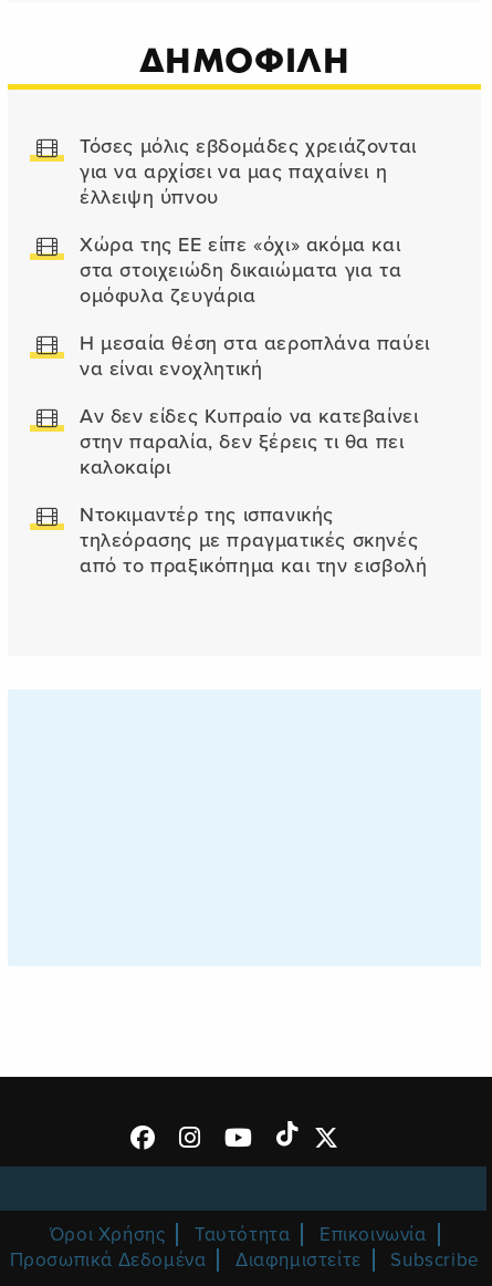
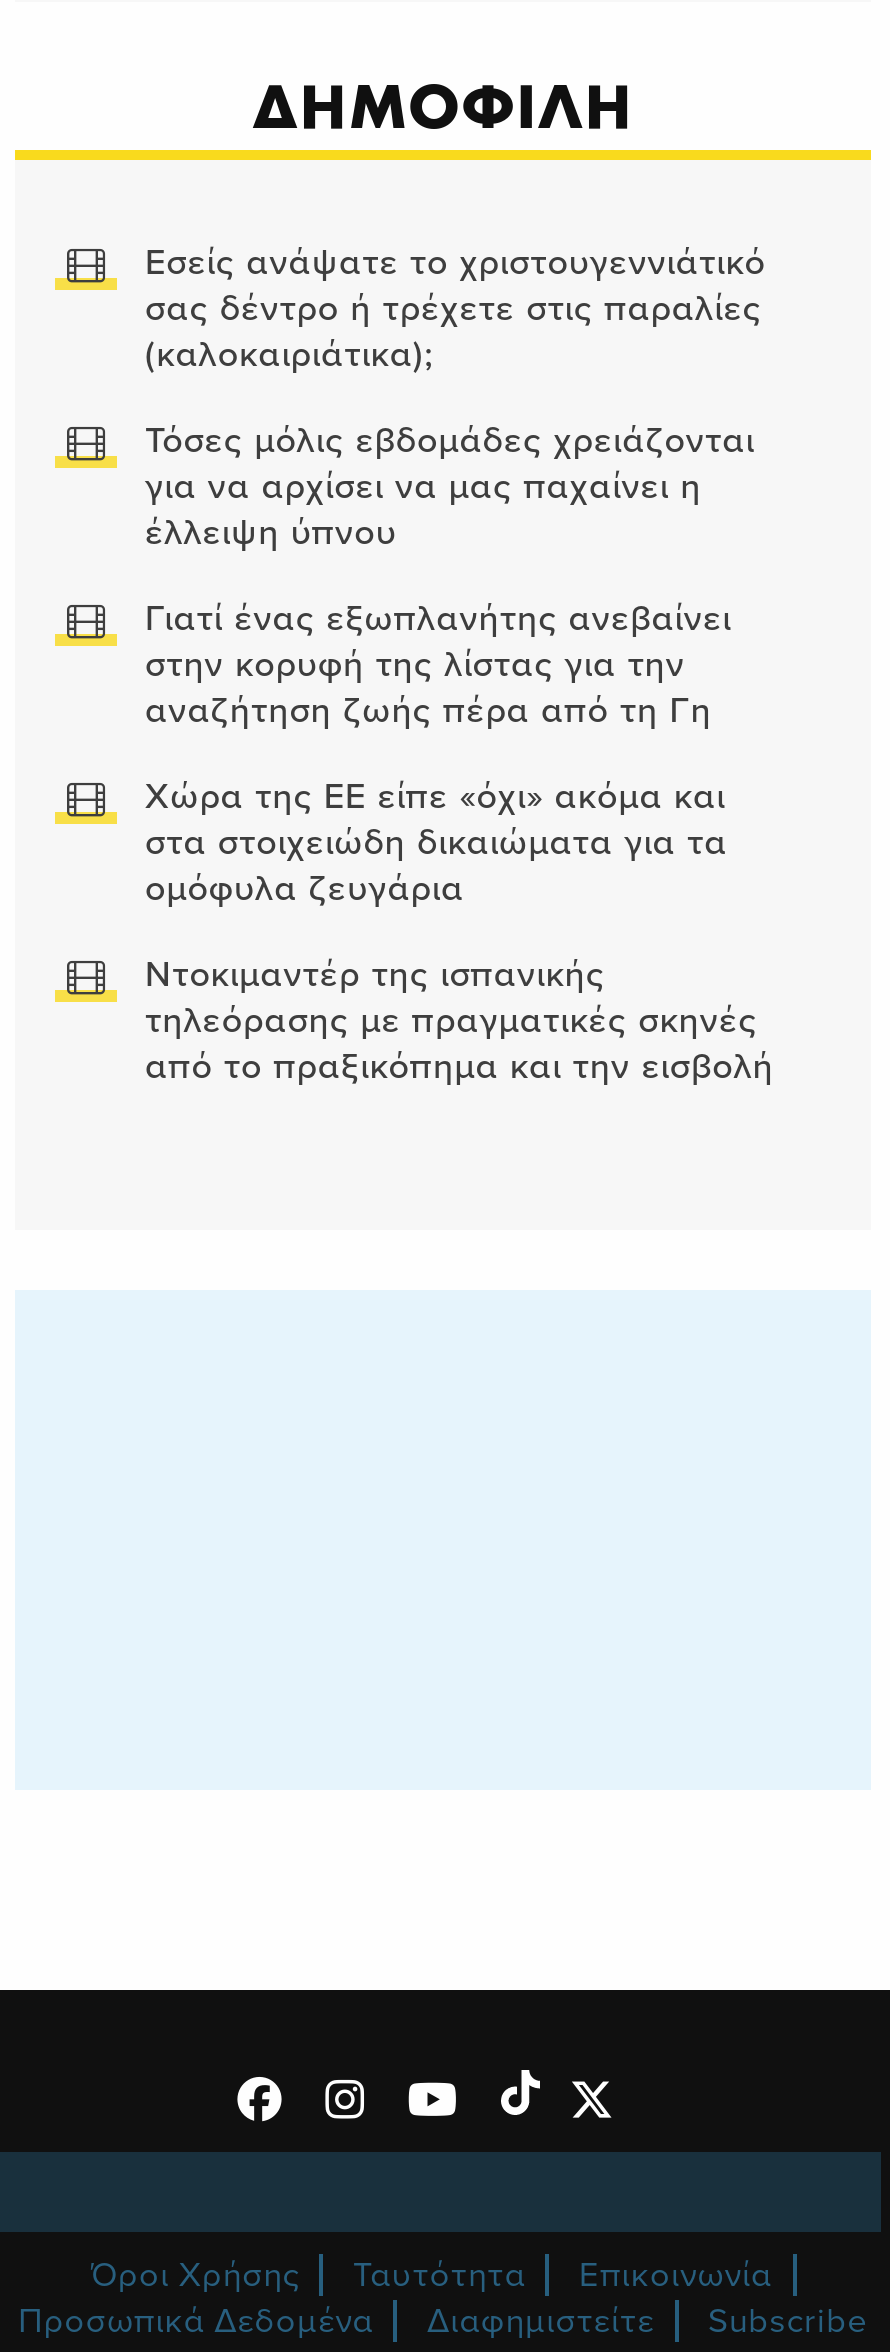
+ Εσείς ανάψατε το χριστουγεννιάτικό
+ σας δέντρο ή τρέχετε στις παραλίες
+ (καλοκαιριάτικα);

moved down: Τόσες μόλις εβδομάδες χρειάζονται | για να αρχίσει να μας παχαίνει η | έλλειψη ύπνου

+ Γιατί ένας εξωπλανήτης ανεβαίνει
+ στην κορυφή της λίστας για την
+ αναζήτηση ζωής πέρα από τη Γη

moved down: Χώρα της ΕΕ είπε «όχι» ακόμα και | στα στοιχειώδη δικαιώματα για τα | ομόφυλα ζευγάρια

- Η μεσαία θέση στα αεροπλάνα παύει
- να είναι ενοχλητική
- Αν δεν είδες Κυπραίο να κατεβαίνει
- στην παραλία, δεν ξέρεις τι θα πει
- καλοκαίρι
